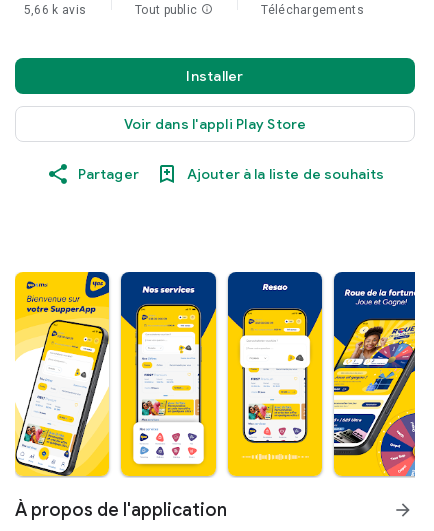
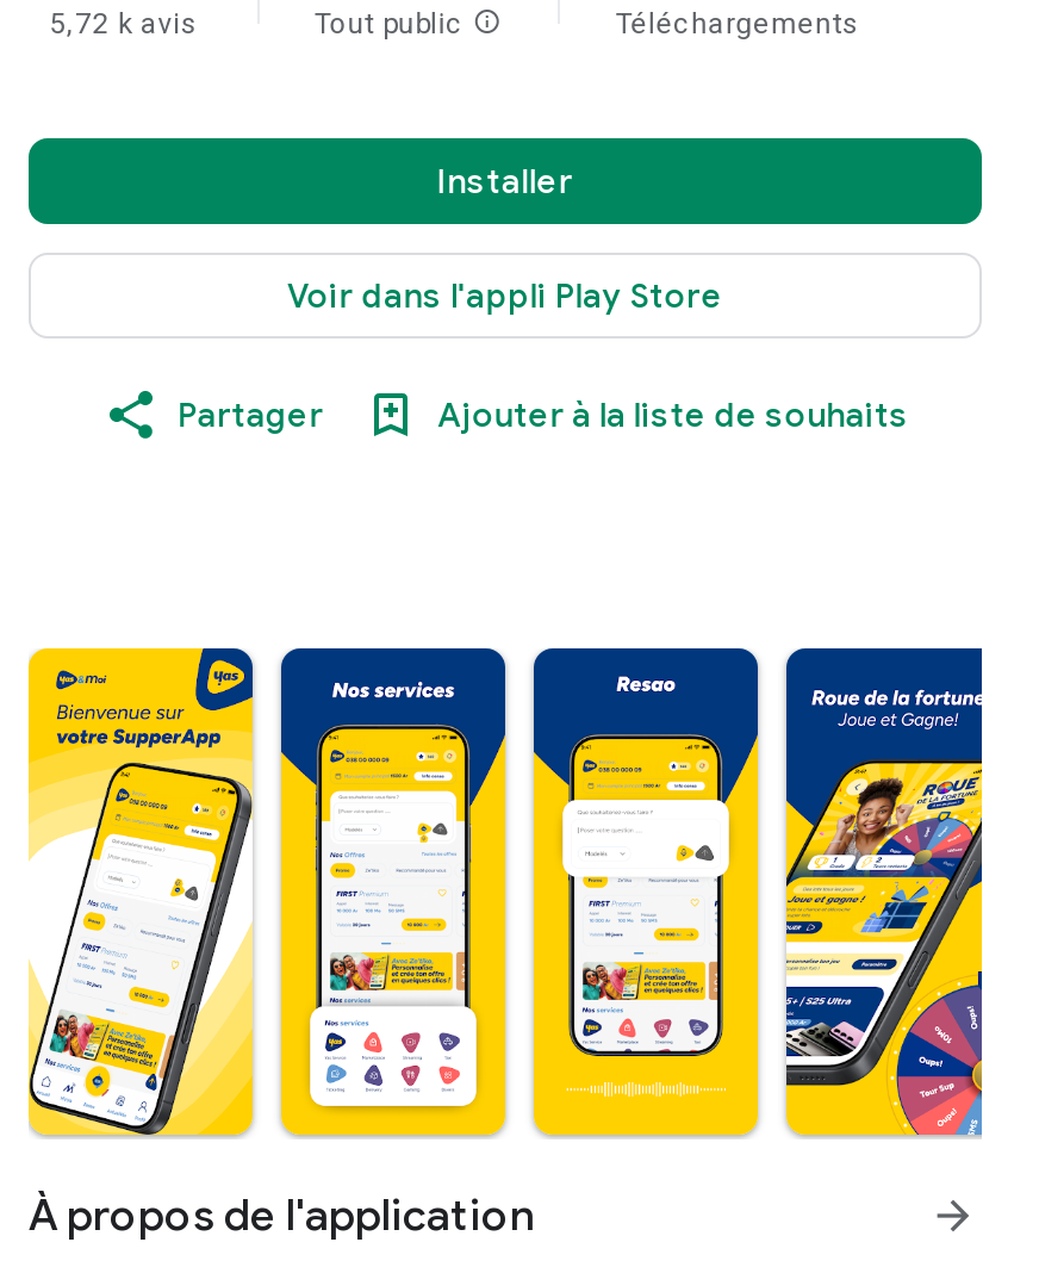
- 5,66 k avis
+ 5,72 k avis
